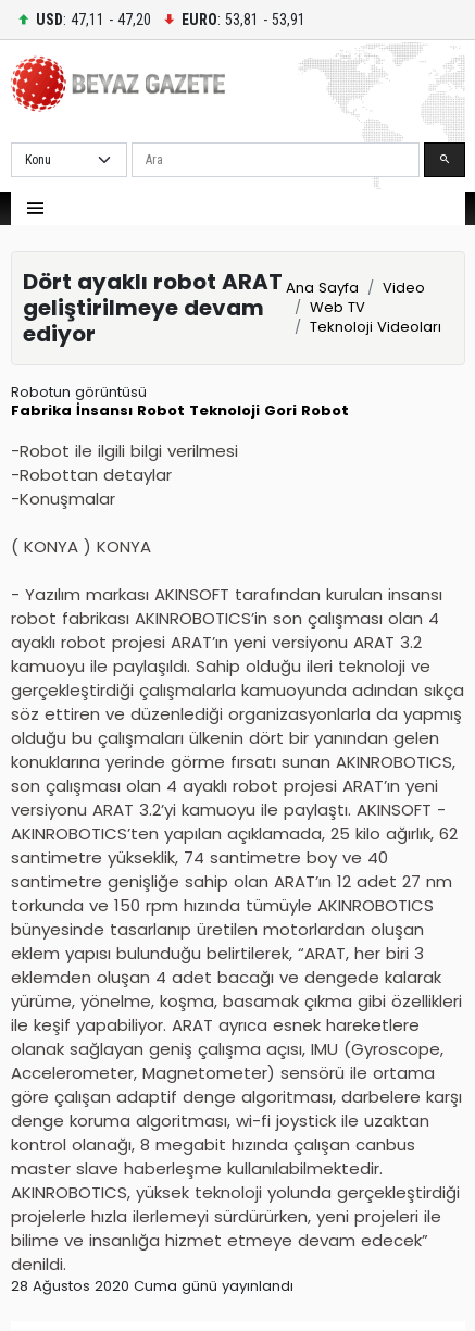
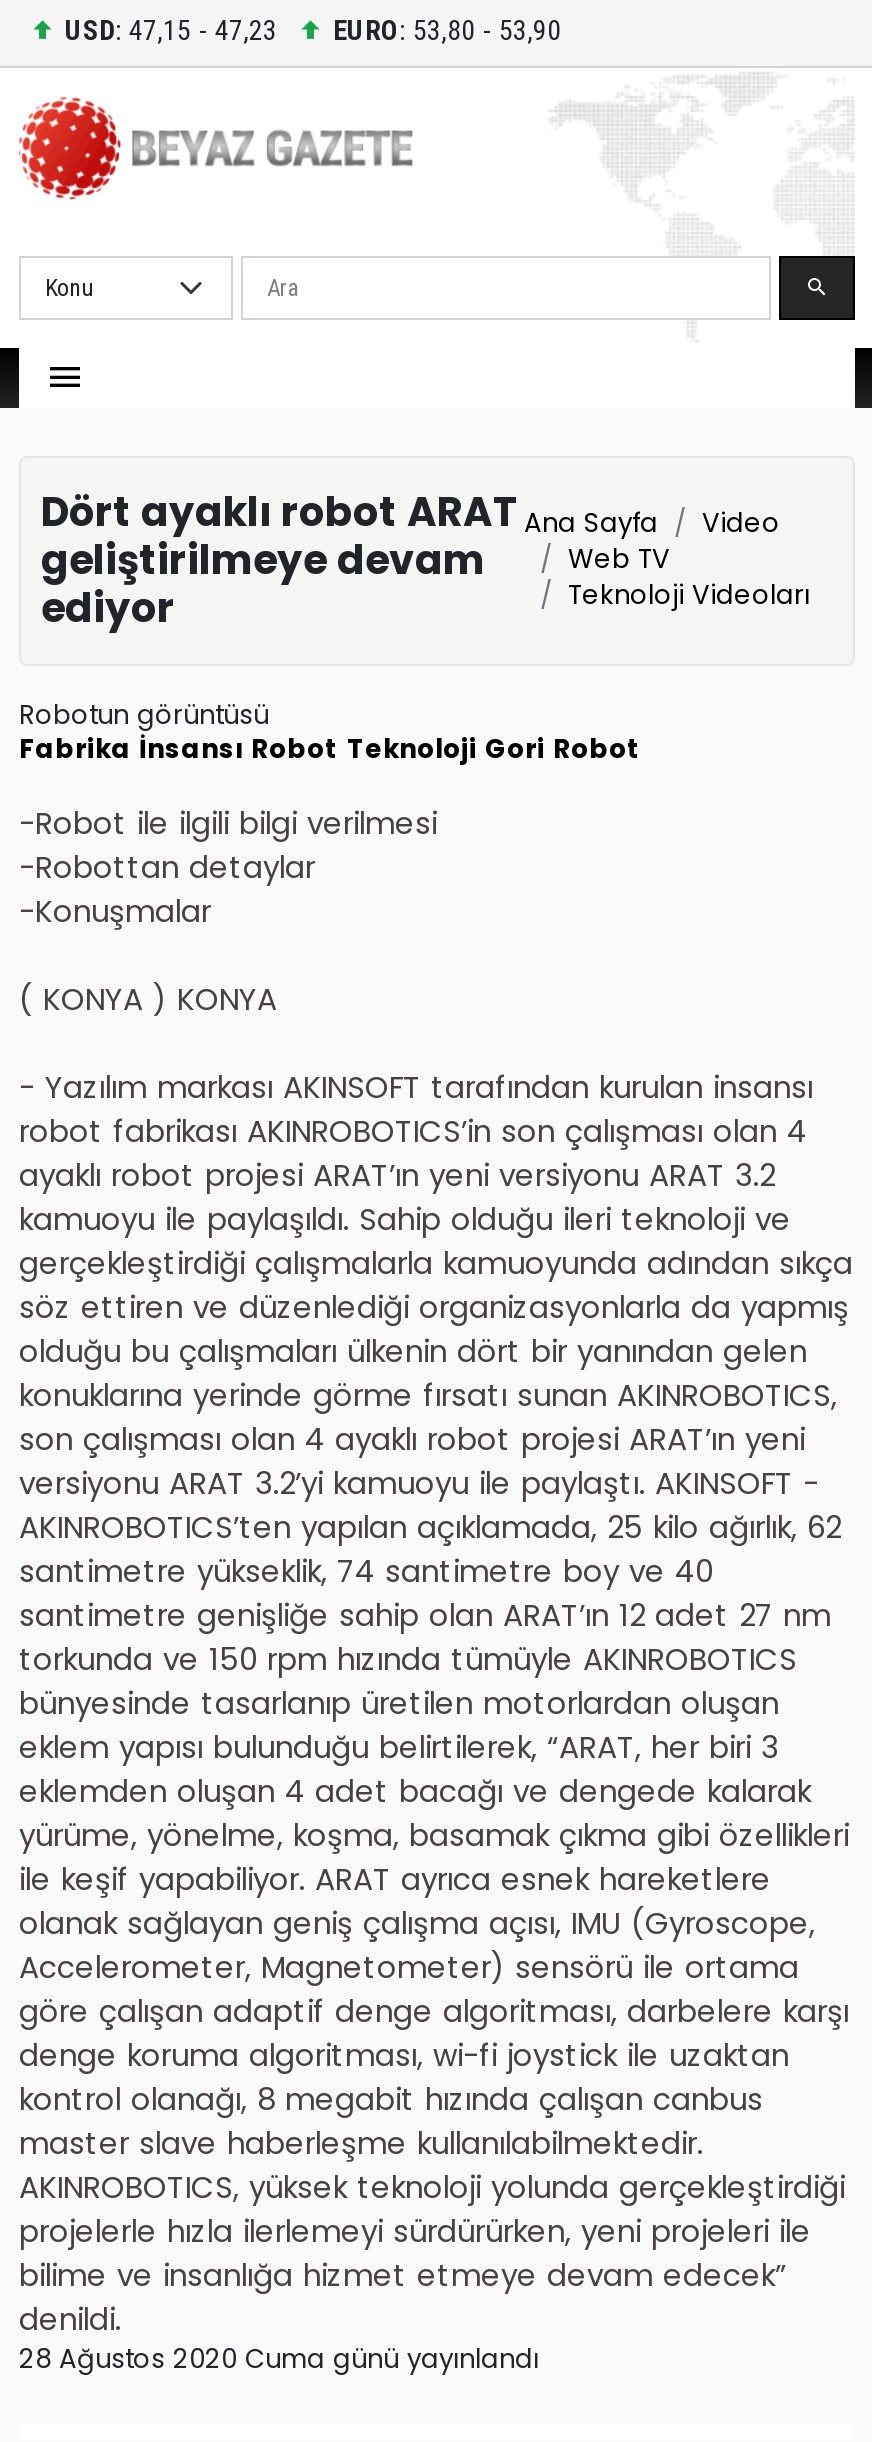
- USD: 47,11 - 47,20
+ USD: 47,15 - 47,23

- EURO: 53,81 - 53,91
+ EURO: 53,80 - 53,90
